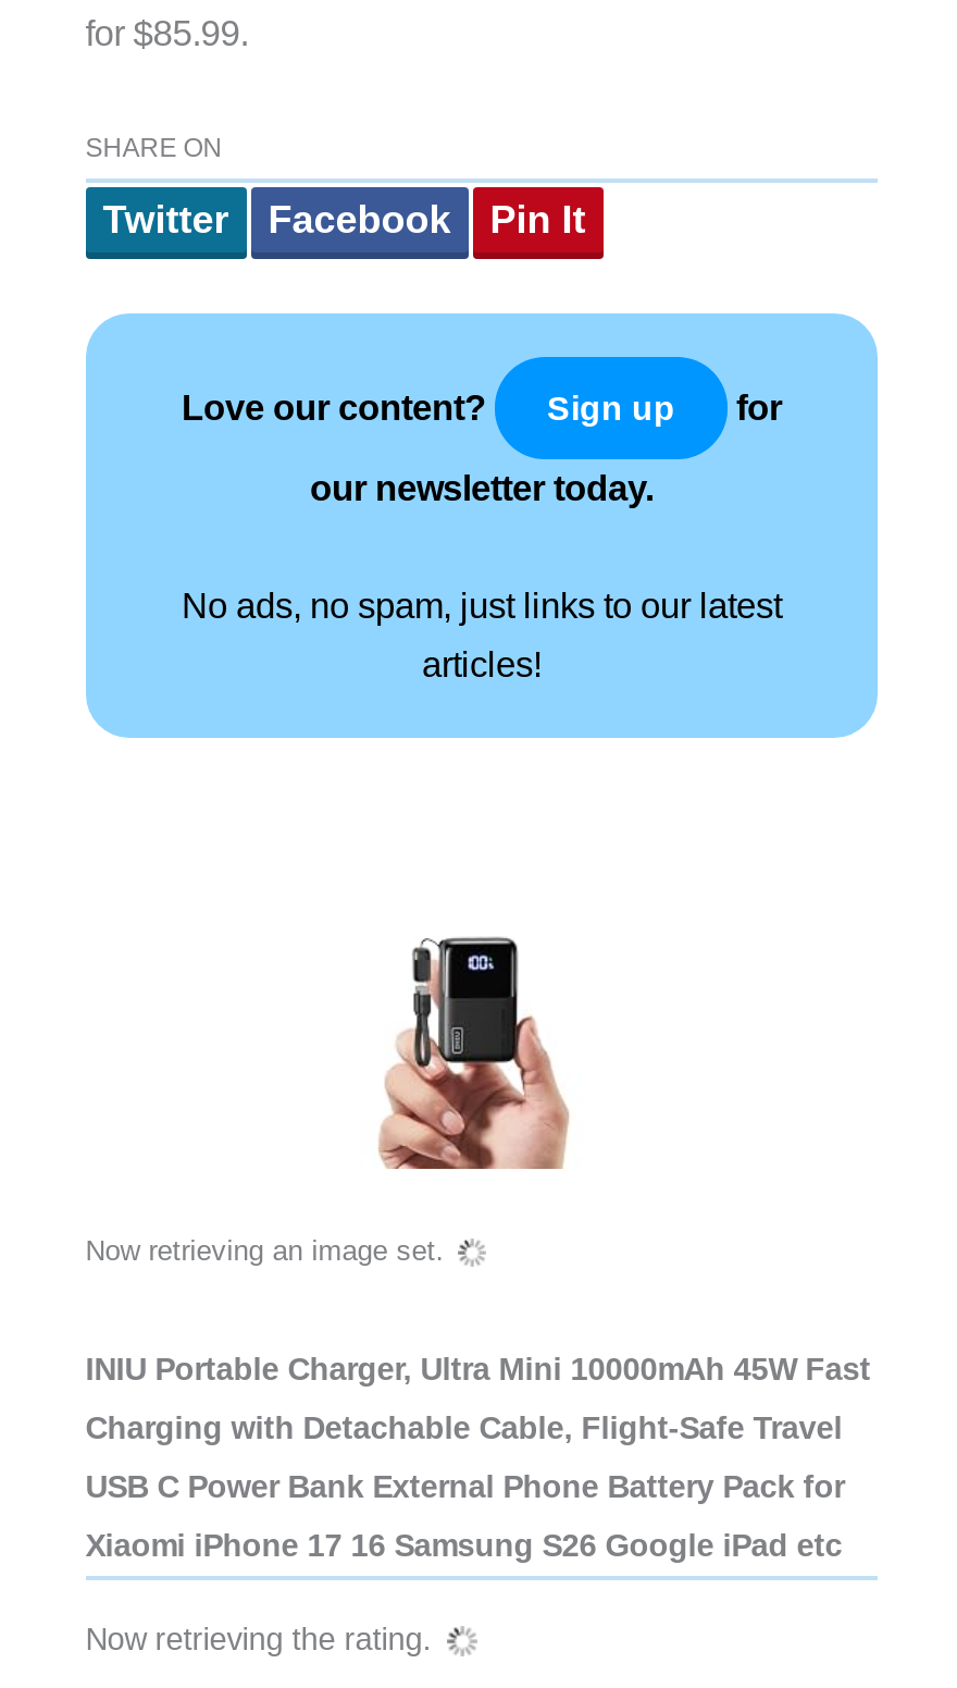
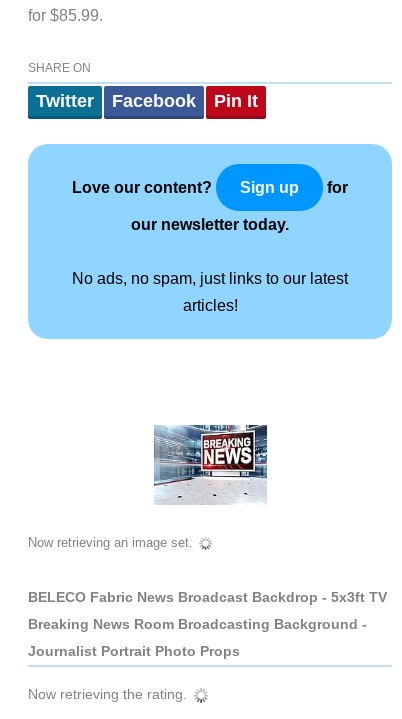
- [image]
+ [image]

- INIU Portable Charger, Ultra Mini 10000mAh 45W Fast
- Charging with Detachable Cable, Flight-Safe Travel
- USB C Power Bank External Phone Battery Pack for
- Xiaomi iPhone 17 16 Samsung S26 Google iPad etc
+ BELECO Fabric News Broadcast Backdrop - 5x3ft TV
+ Breaking News Room Broadcasting Background -
+ Journalist Portrait Photo Props
